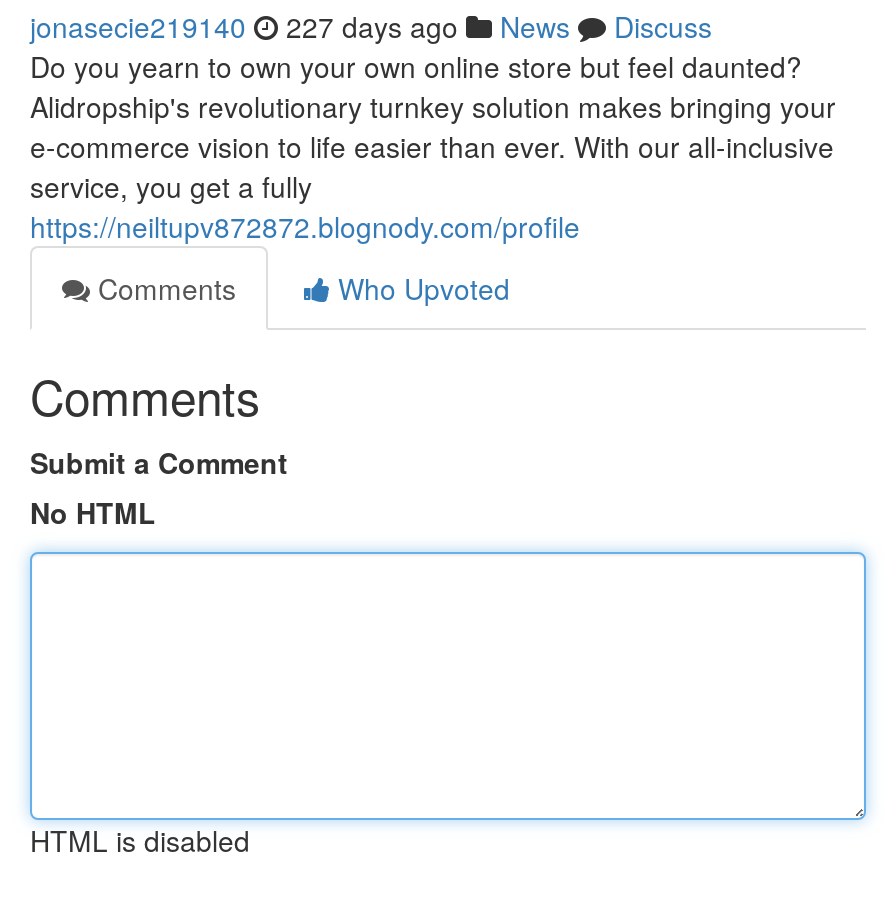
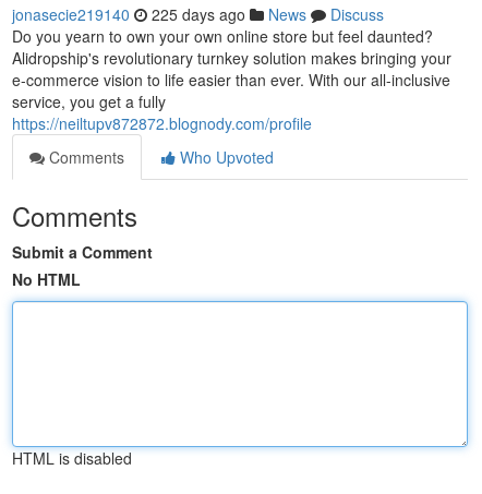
- jonasecie219140 227 days ago News Discuss
+ jonasecie219140 225 days ago News Discuss
